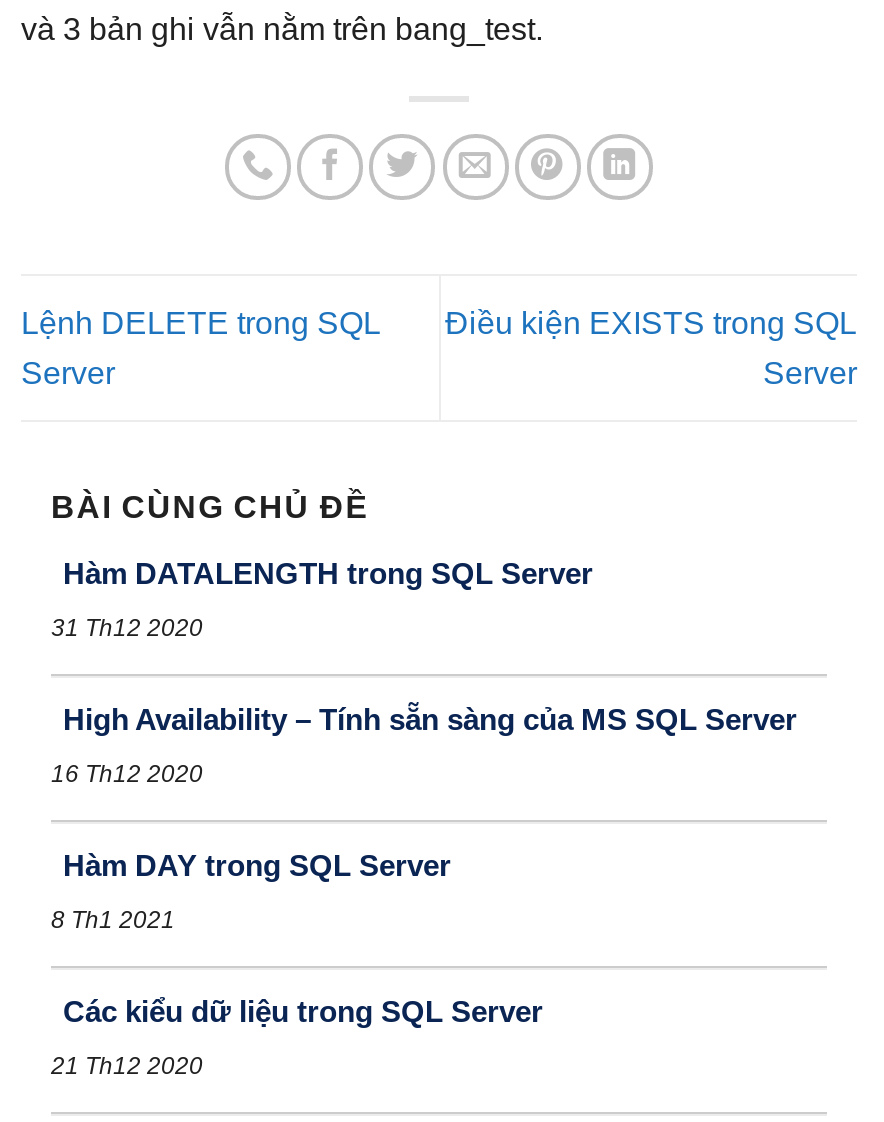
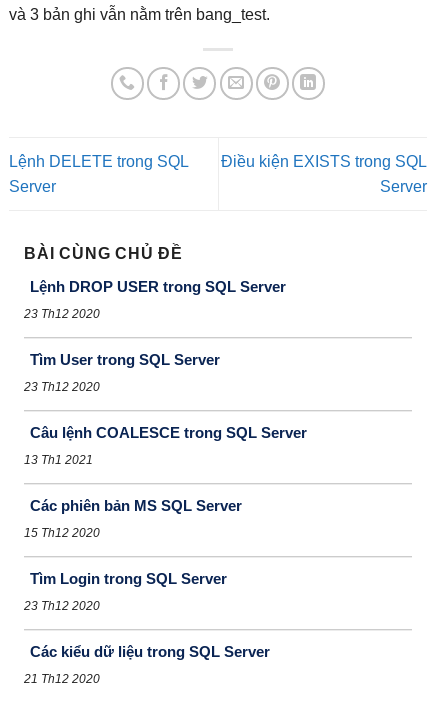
- Hàm DATALENGTH trong SQL Server
- 31 Th12 2020
- High Availability – Tính sẵn sàng của MS SQL Server
- 16 Th12 2020
- Hàm DAY trong SQL Server
- 8 Th1 2021
+ Lệnh DROP USER trong SQL Server
+ 23 Th12 2020
+ Tìm User trong SQL Server
+ 23 Th12 2020
+ Câu lệnh COALESCE trong SQL Server
+ 13 Th1 2021
+ Các phiên bản MS SQL Server
+ 15 Th12 2020
+ Tìm Login trong SQL Server
+ 23 Th12 2020
